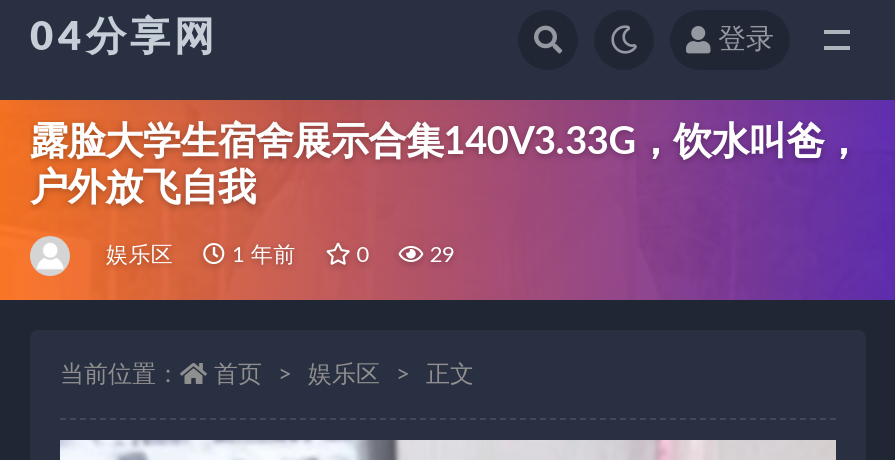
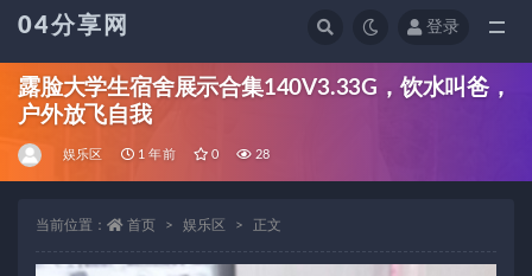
- 29
+ 28
